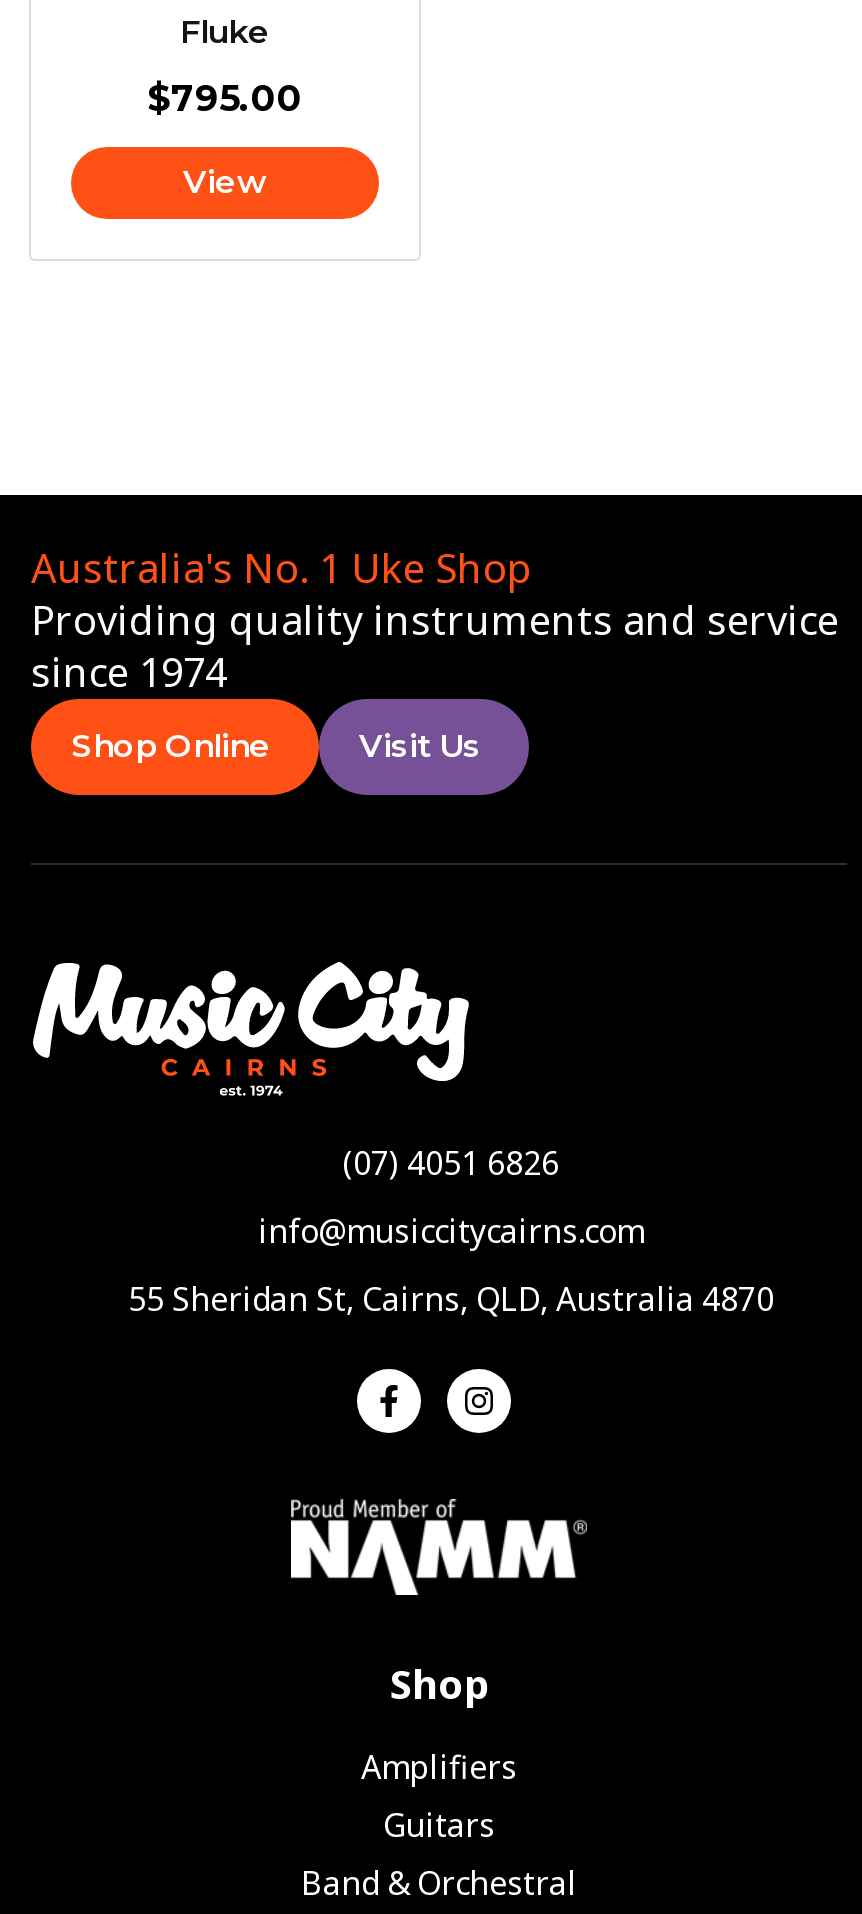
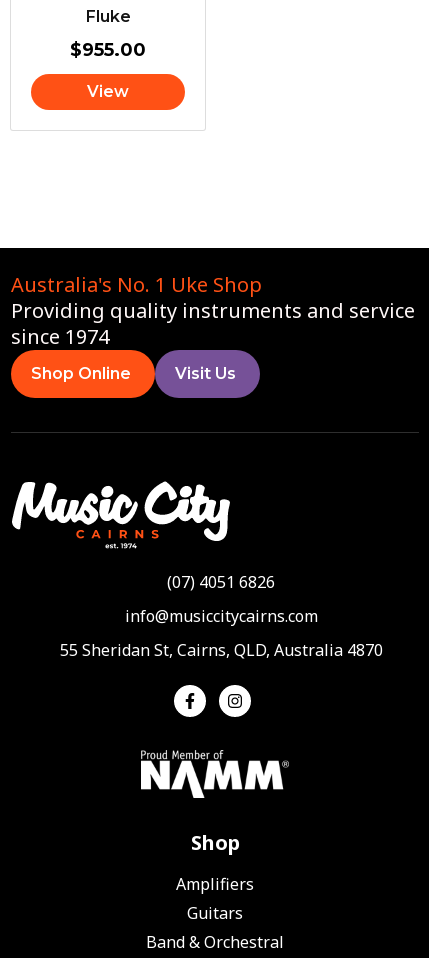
- $795.00
+ $955.00
